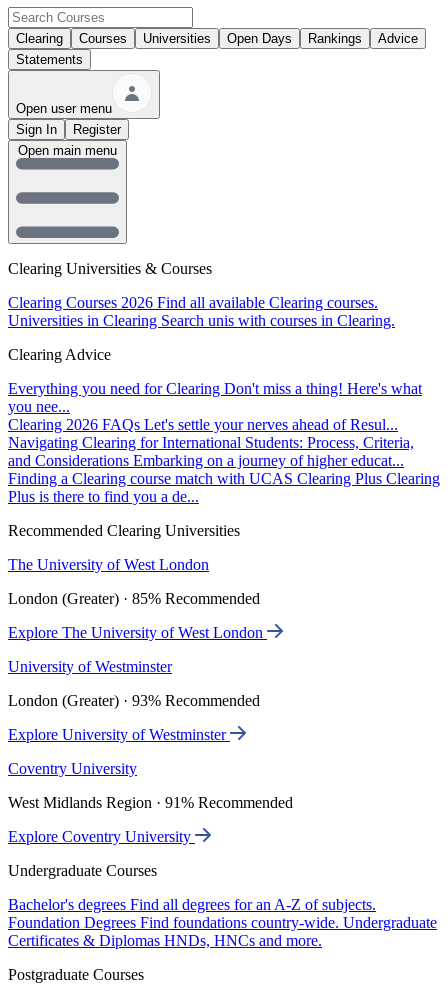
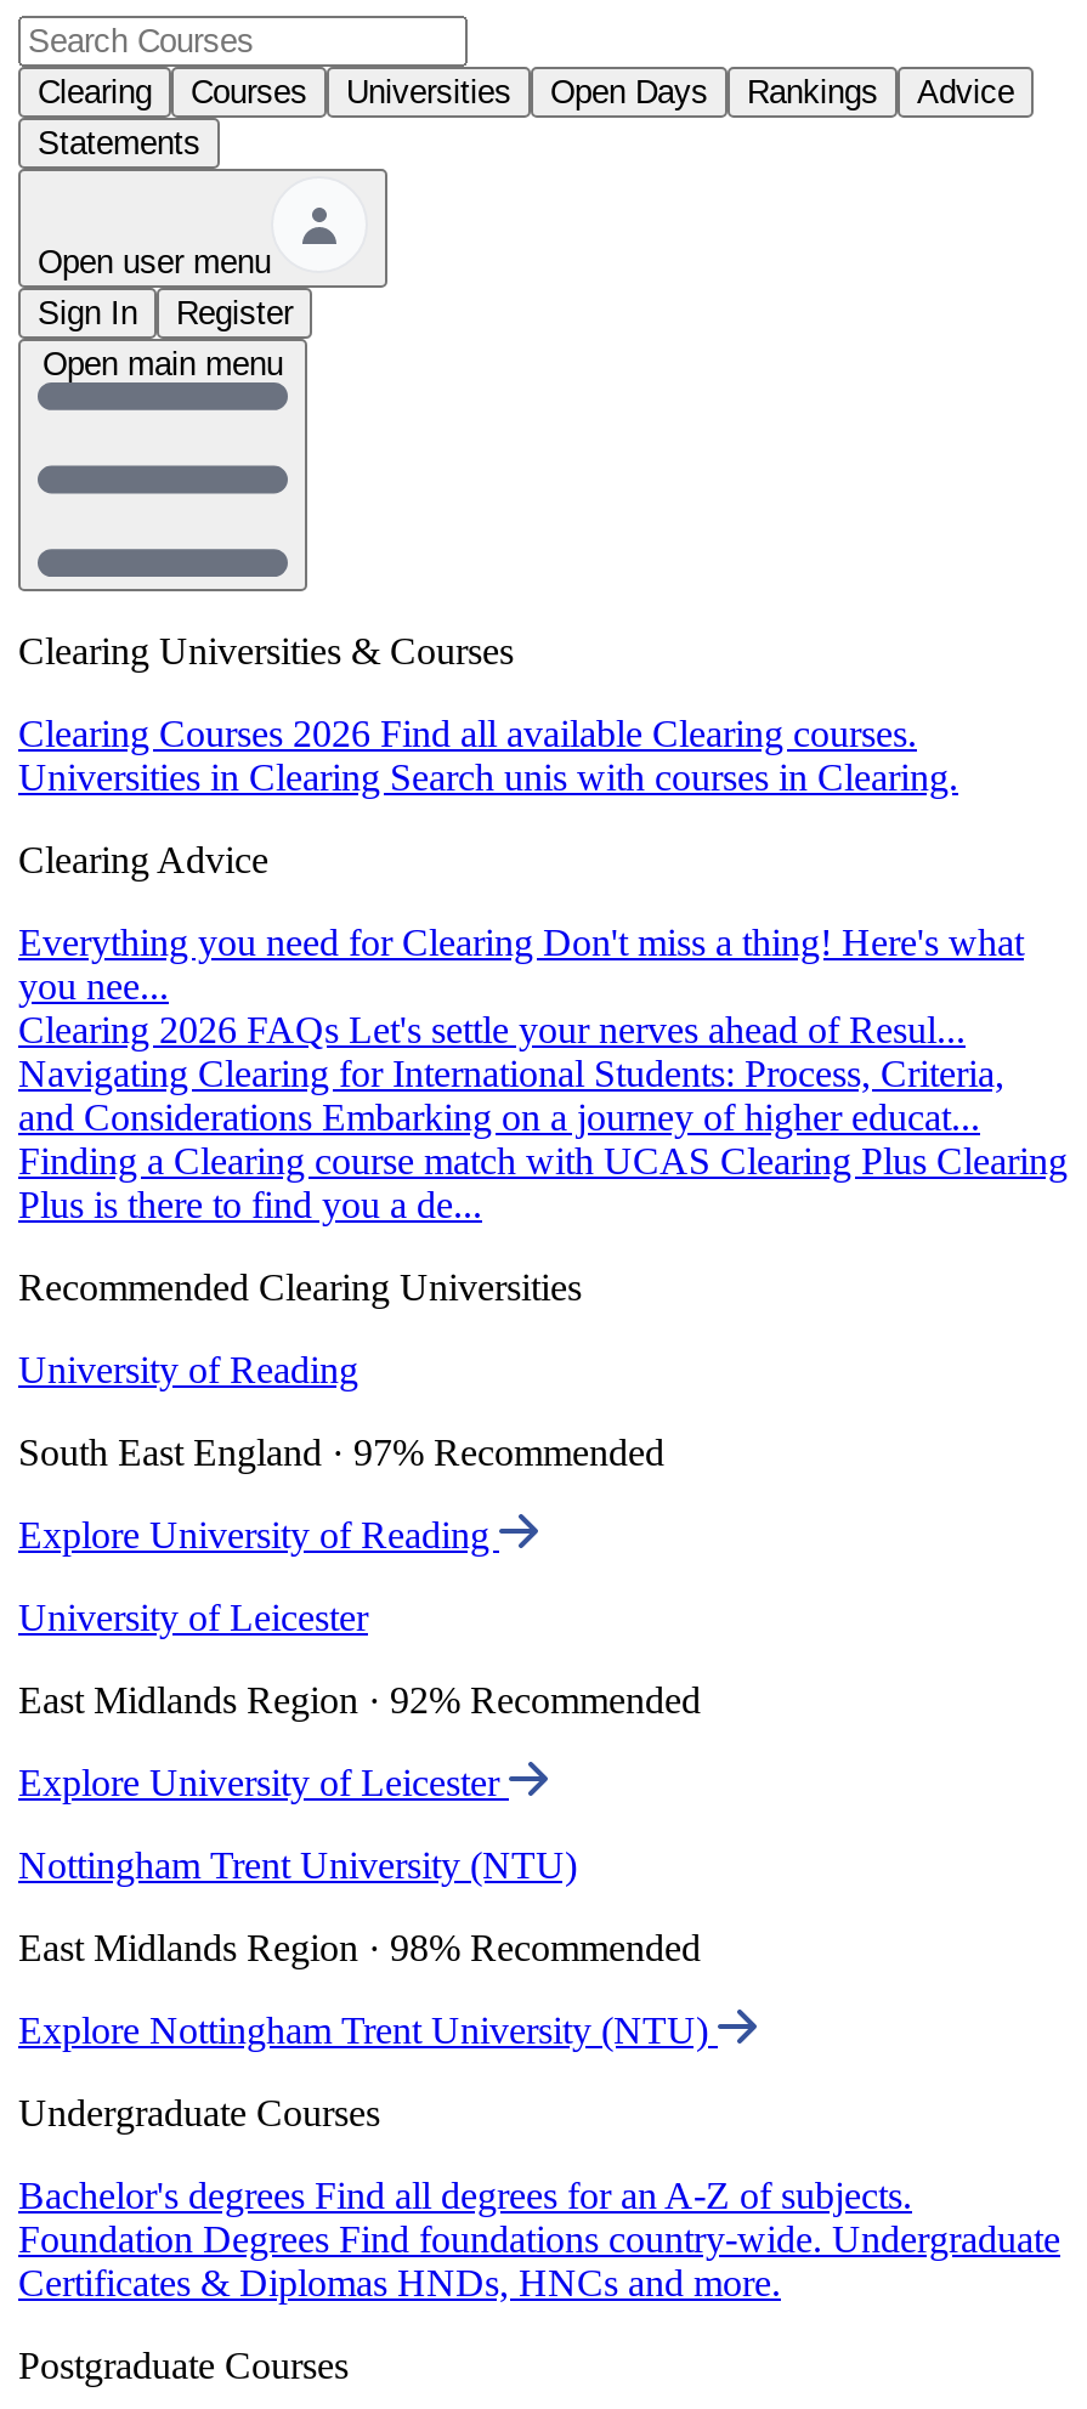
- The University of West London
+ University of Reading

- London (Greater) · 85% Recommended
+ South East England · 97% Recommended

- Explore The University of West London
+ Explore University of Reading

- University of Westminster
+ University of Leicester

- London (Greater) · 93% Recommended
+ East Midlands Region · 92% Recommended

- Explore University of Westminster
+ Explore University of Leicester

- Coventry University
+ Nottingham Trent University (NTU)

- West Midlands Region · 91% Recommended
+ East Midlands Region · 98% Recommended

- Explore Coventry University
+ Explore Nottingham Trent University (NTU)
